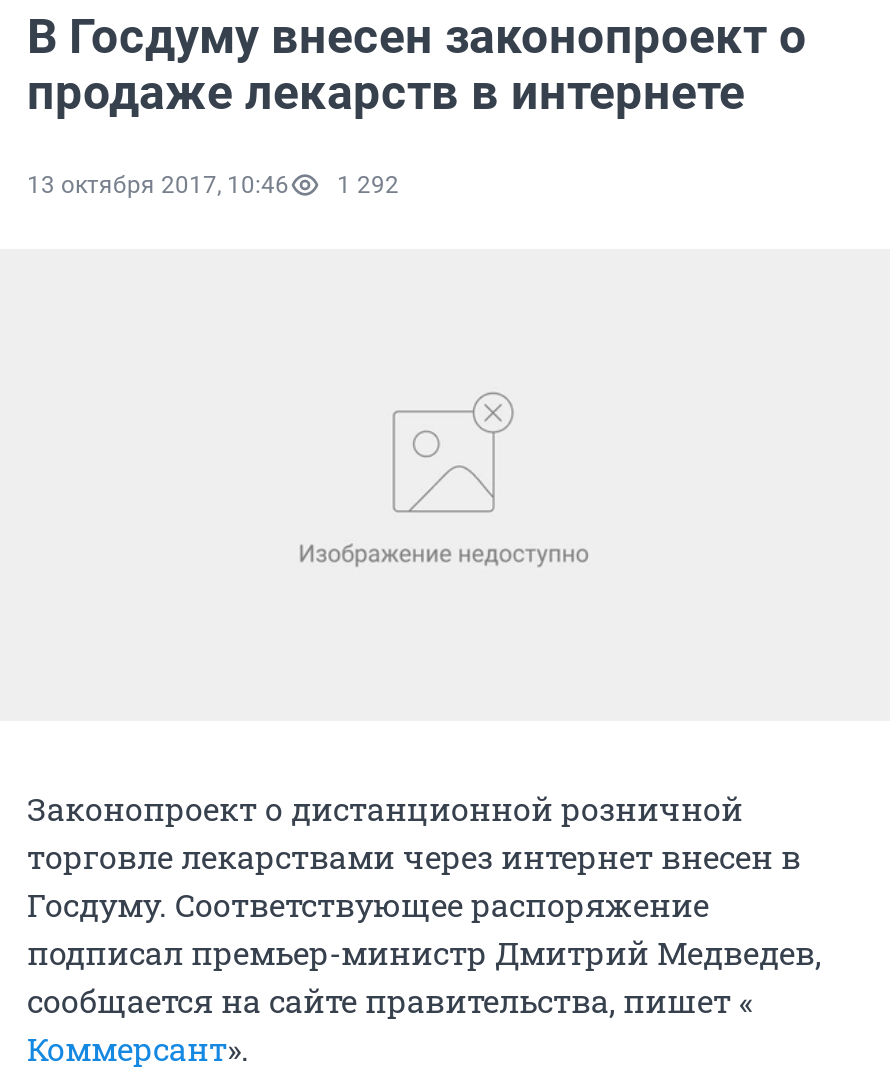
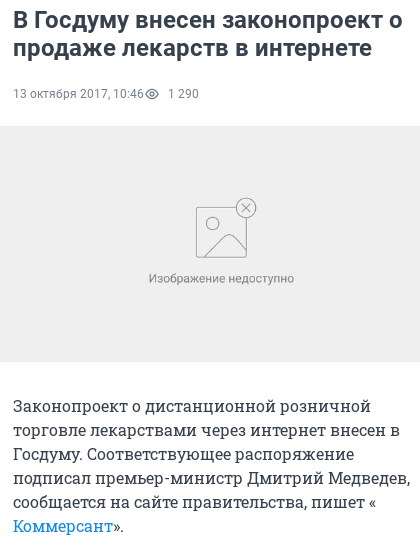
- 13 октября 2017, 10:46 1 292
+ 13 октября 2017, 10:46 1 290
